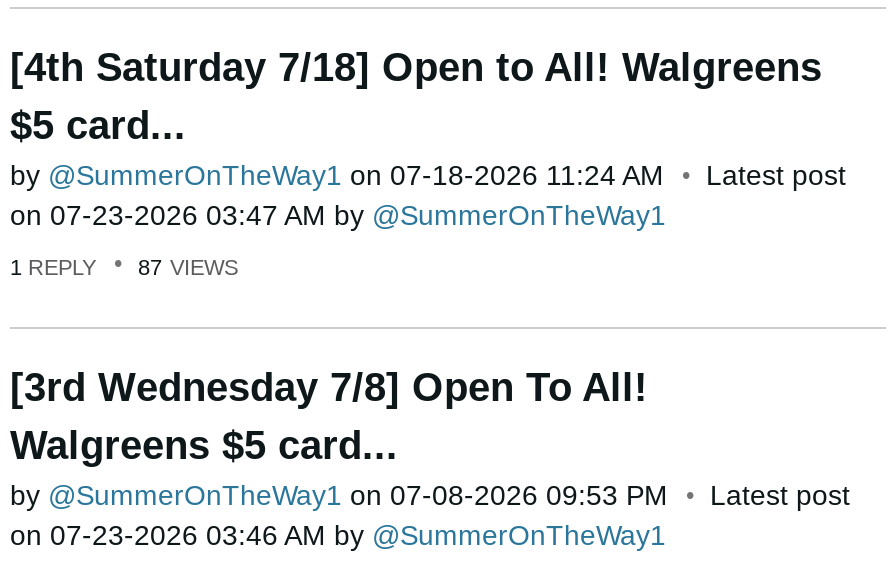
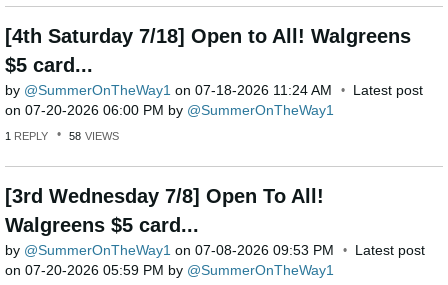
- on 07-23-2026 03:47 AM by SummerOnTheWay1
+ on 07-20-2026 06:00 PM by SummerOnTheWay1

- 1 REPLY 87 VIEWS
+ 1 REPLY 58 VIEWS

- on 07-23-2026 03:46 AM by SummerOnTheWay1
+ on 07-20-2026 05:59 PM by SummerOnTheWay1
